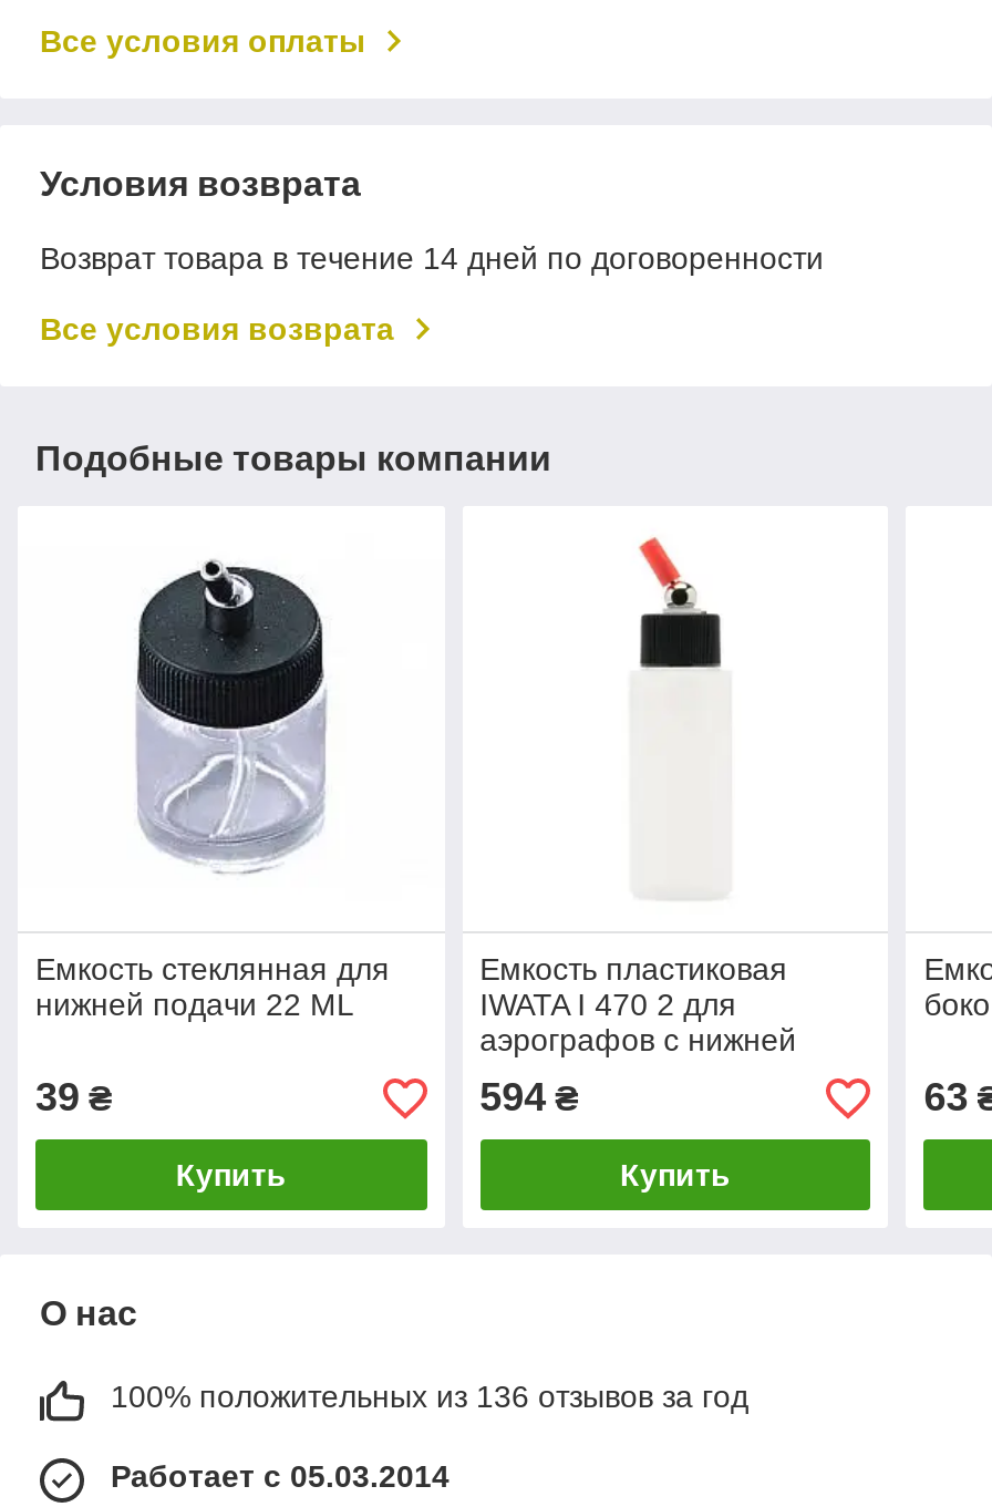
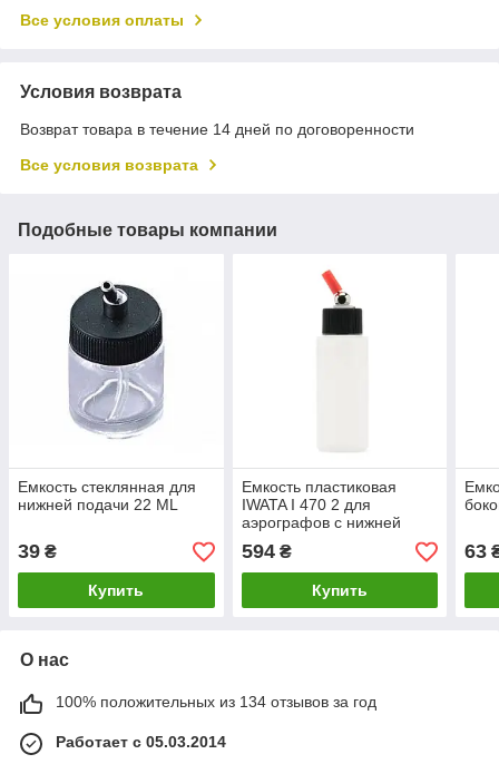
- 100% положительных из 136 отзывов за год
+ 100% положительных из 134 отзывов за год
